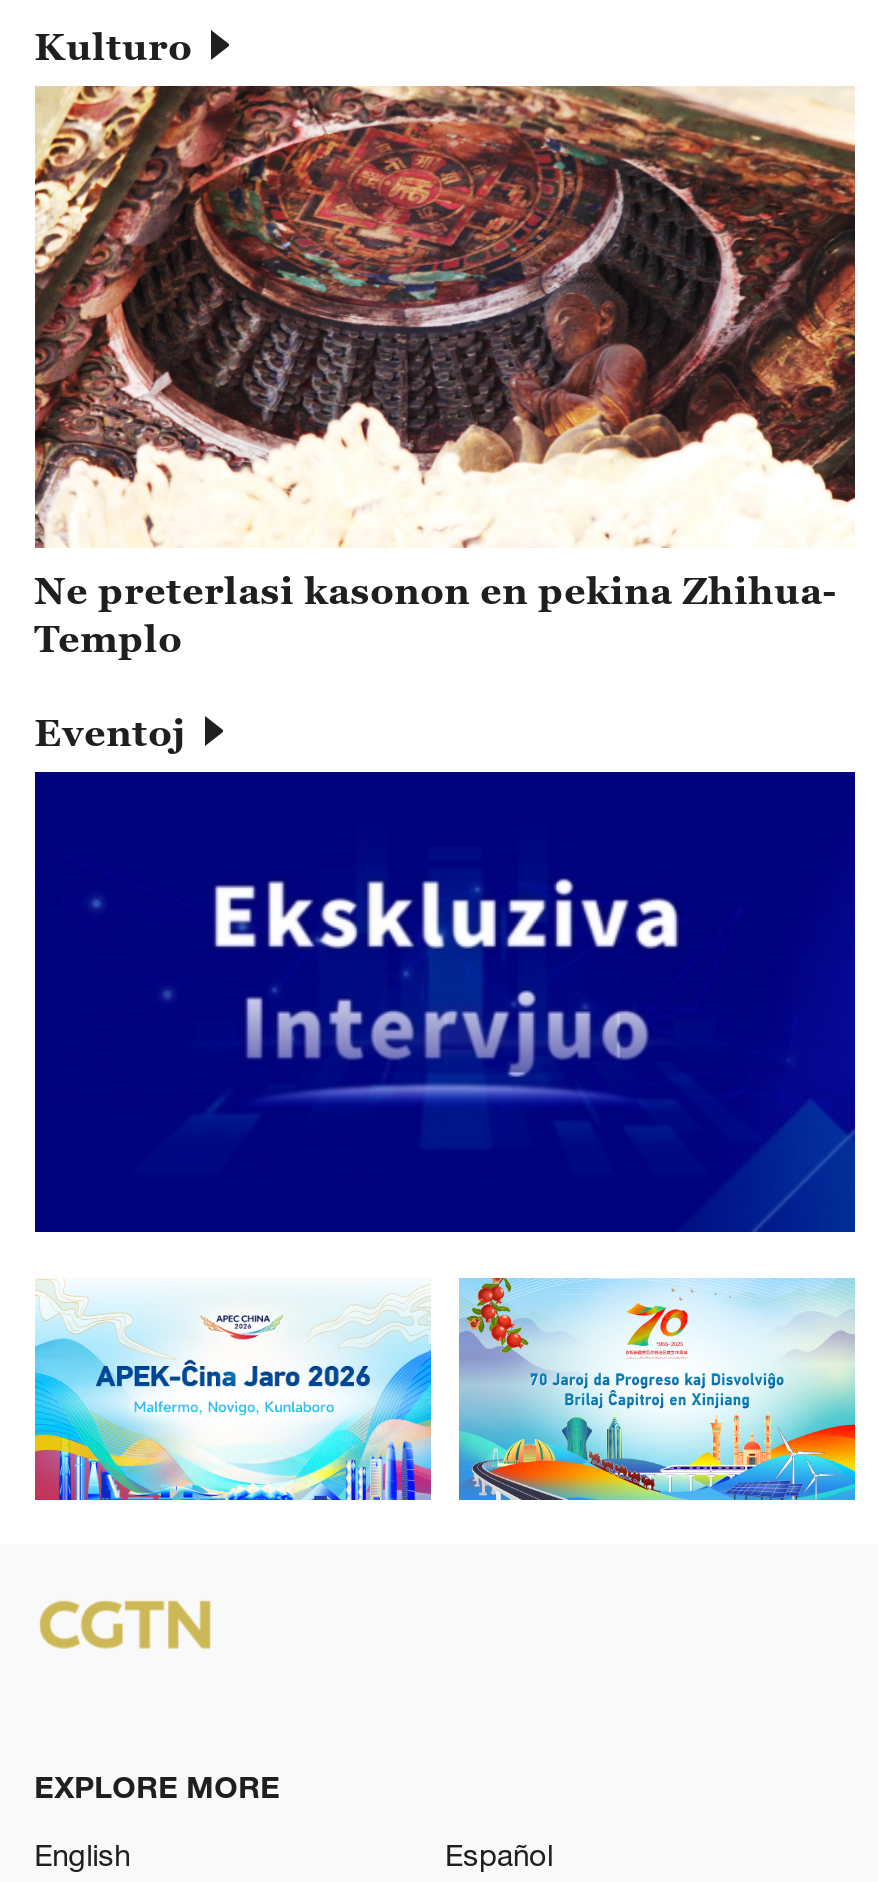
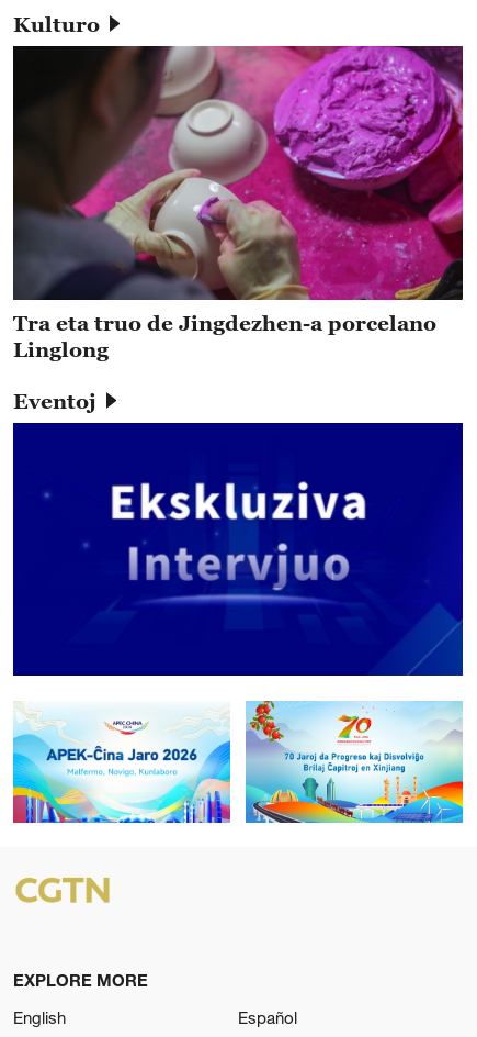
- [image]
- Ne preterlasi kasonon en pekina Zhihua-
- Templo
+ [image]
+ Tra eta truo de Jingdezhen-a porcelano
+ Linglong
